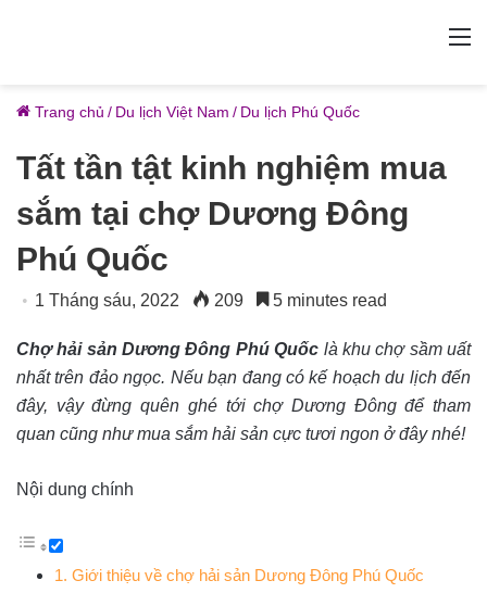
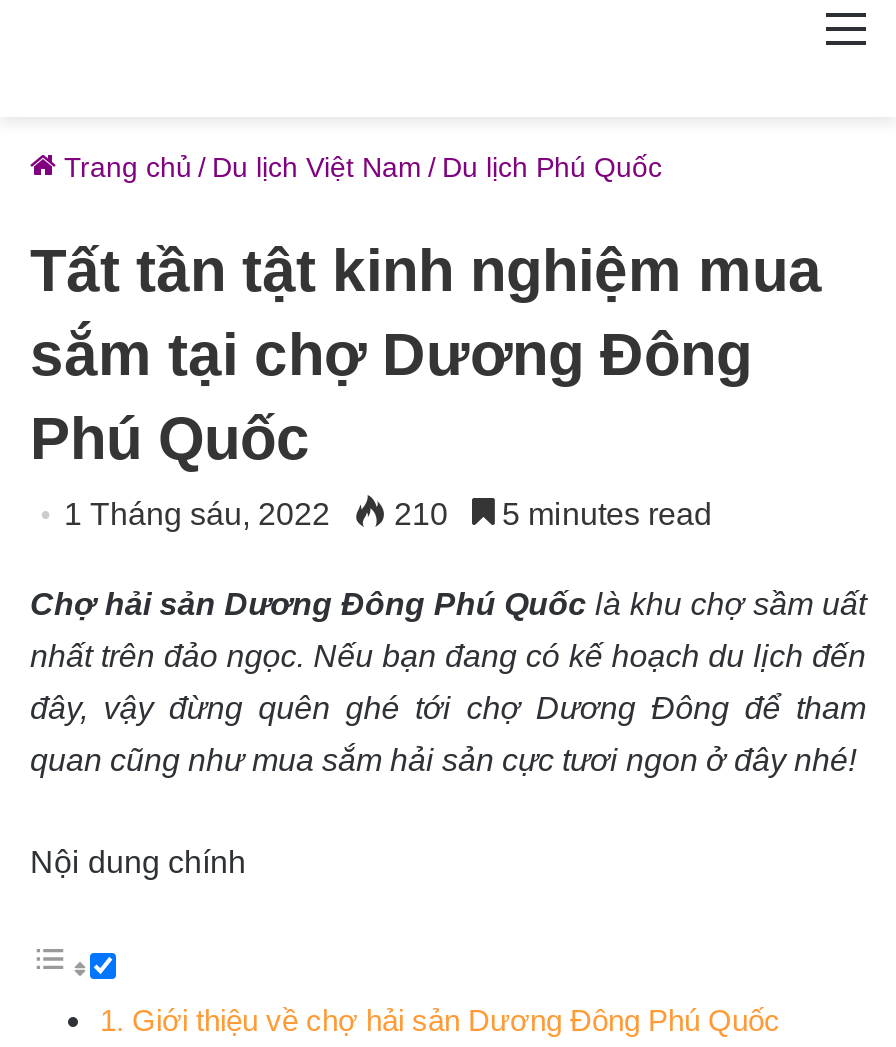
- 1 Tháng sáu, 2022 209 5 minutes read
+ 1 Tháng sáu, 2022 210 5 minutes read
